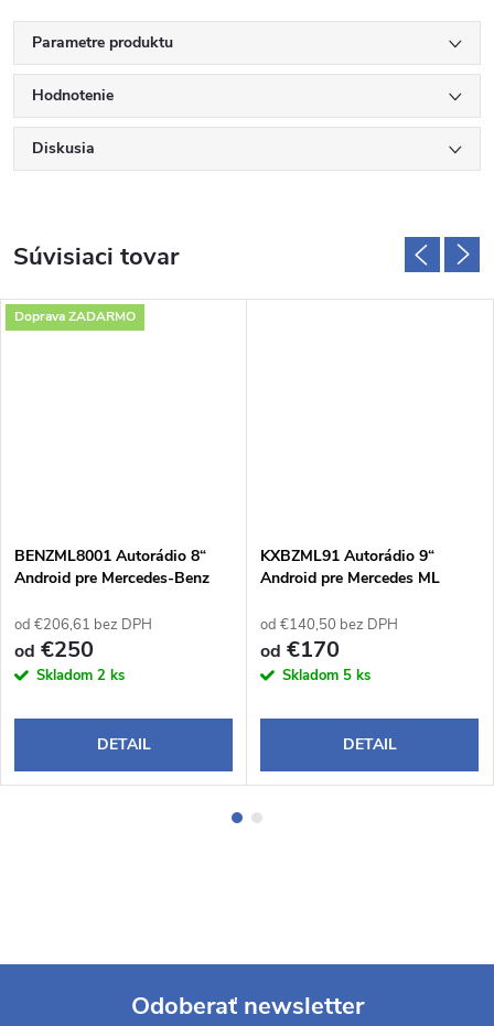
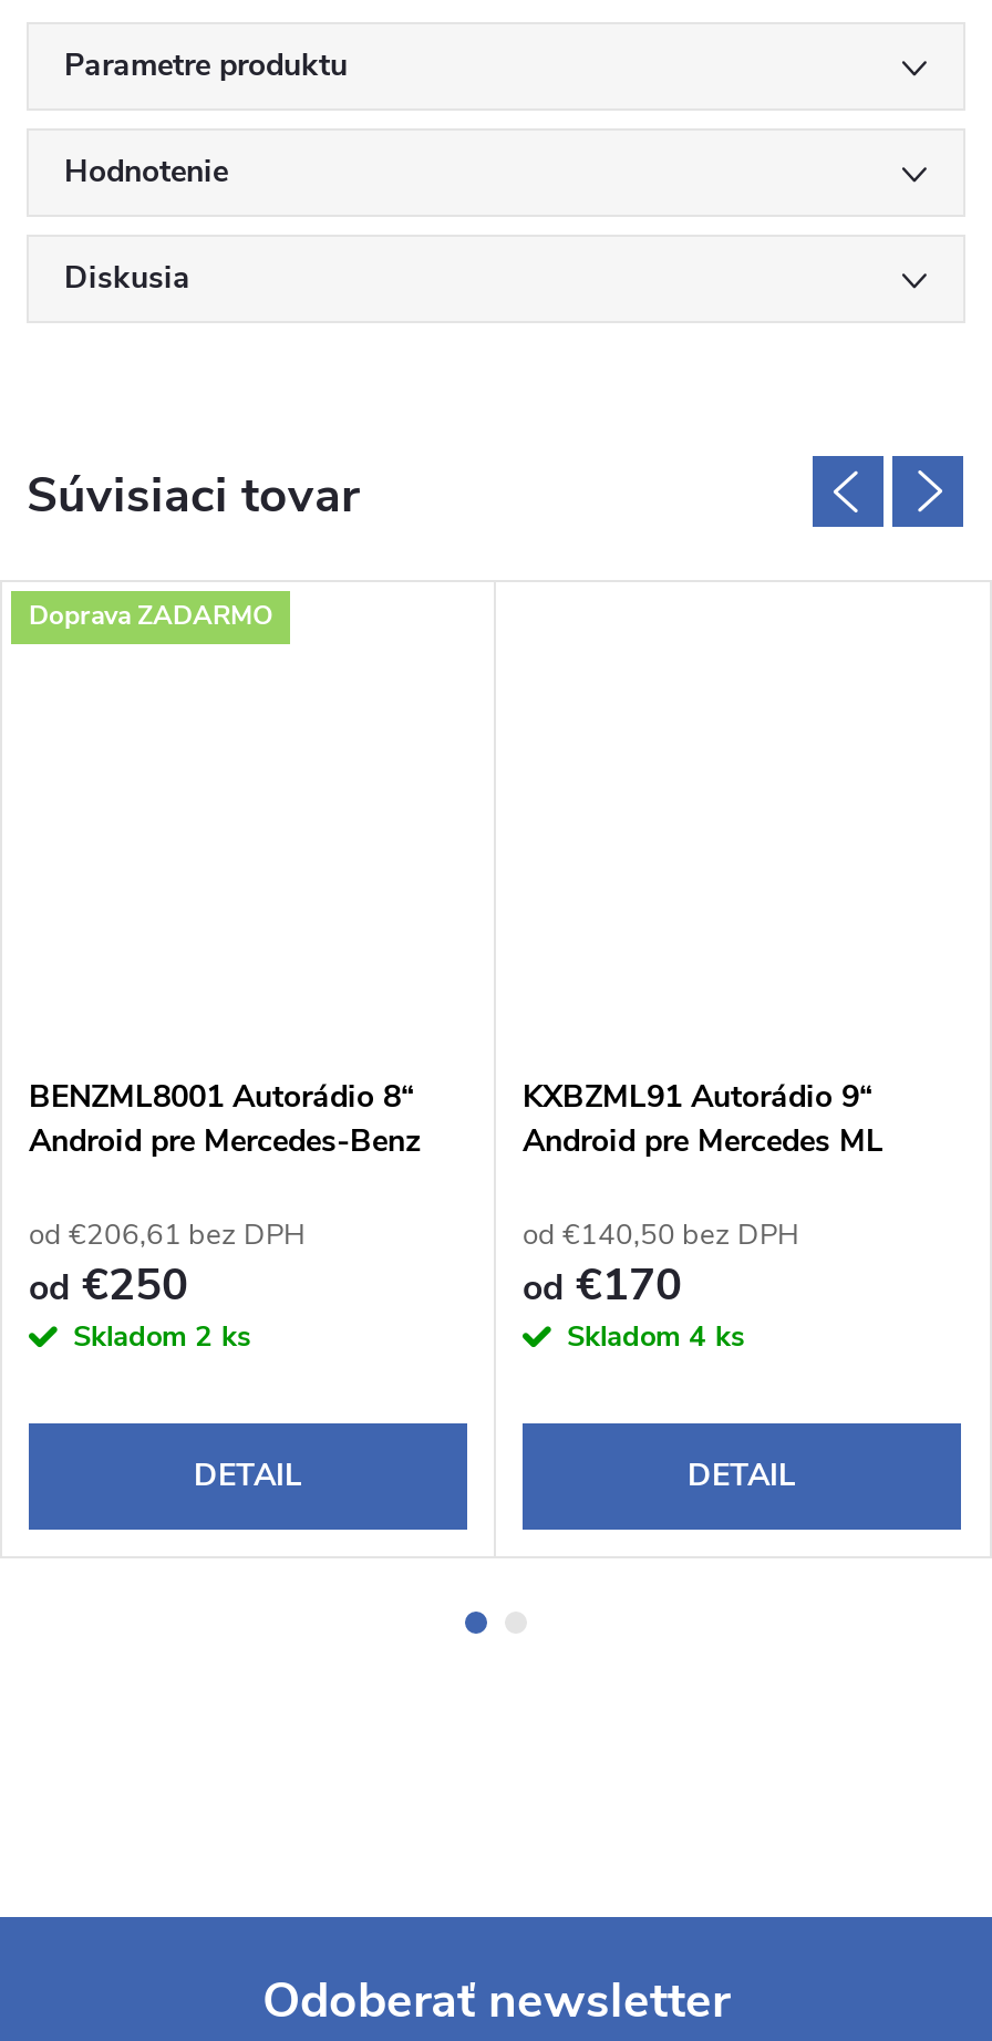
- Skladom 5 ks
+ Skladom 4 ks
